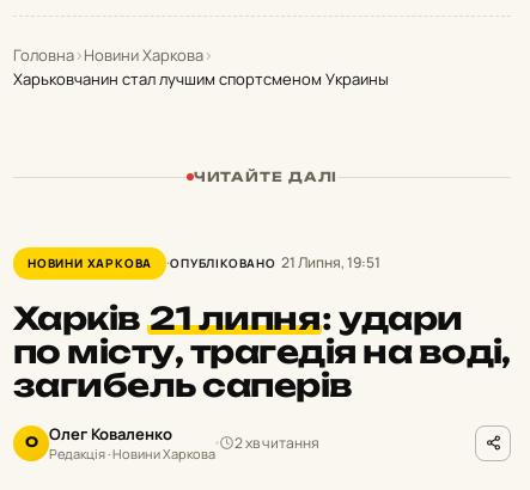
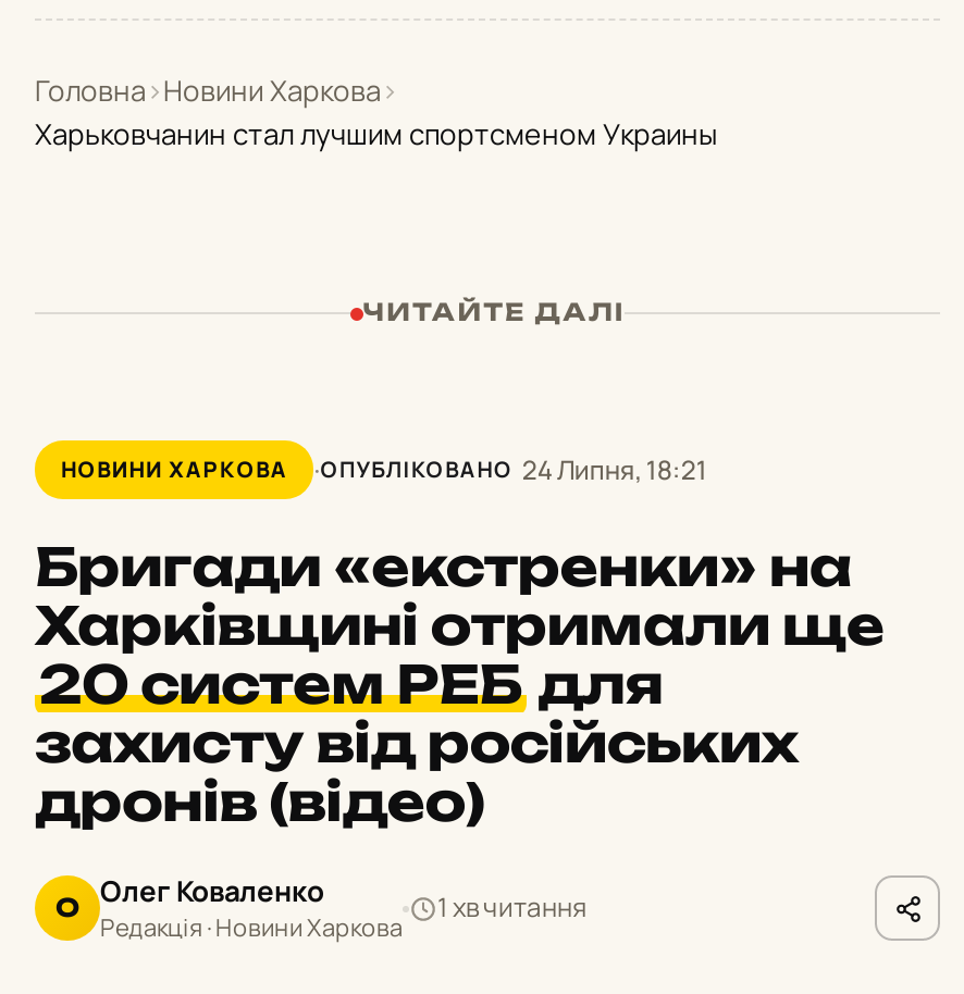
- ОПУБЛІКОВАНО 21 Липня, 19:51
+ ОПУБЛІКОВАНО 24 Липня, 18:21

- Харків 21 липня : удари
- по місту, трагедія на воді,
- загибель саперів
+ Бригади «екстренки» на
+ Харківщині отримали ще
+ 20 систем РЕБ для
+ захисту від російських
+ дронів (відео)

- 2 хв читання
+ 1 хв читання
